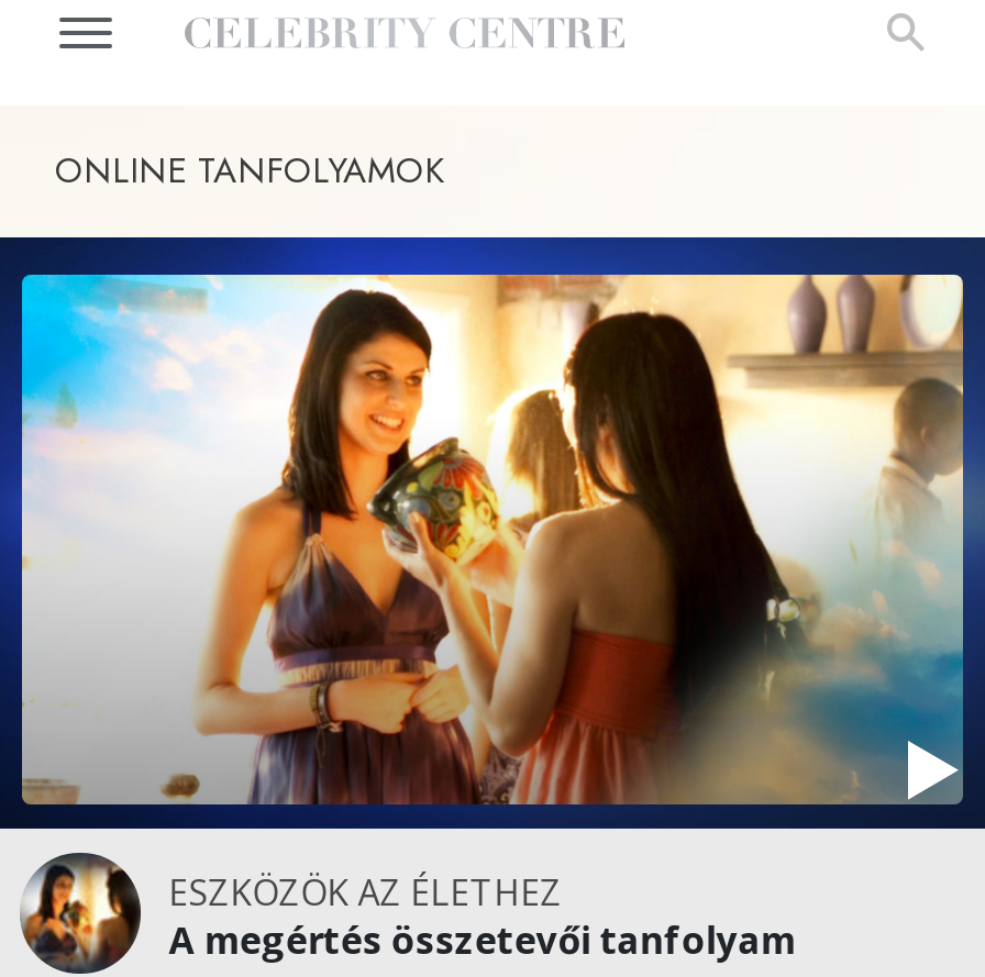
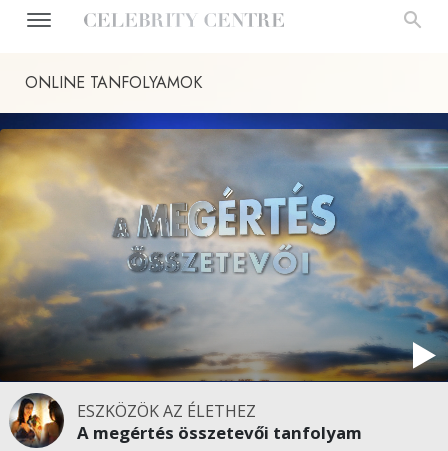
- [image]
+ [image]
